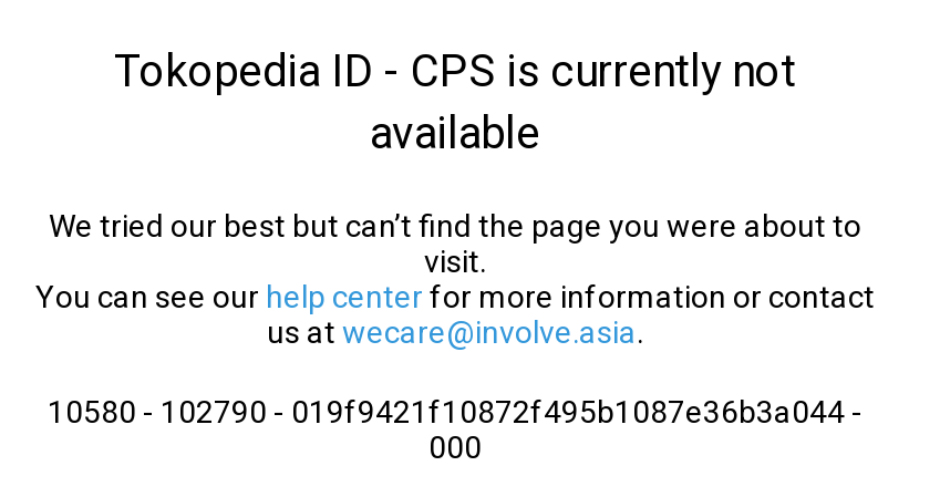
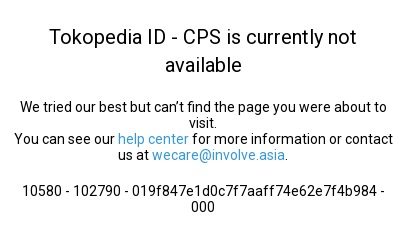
- 10580 - 102790 - 019f9421f10872f495b1087e36b3a044 -
+ 10580 - 102790 - 019f847e1d0c7f7aaff74e62e7f4b984 -
